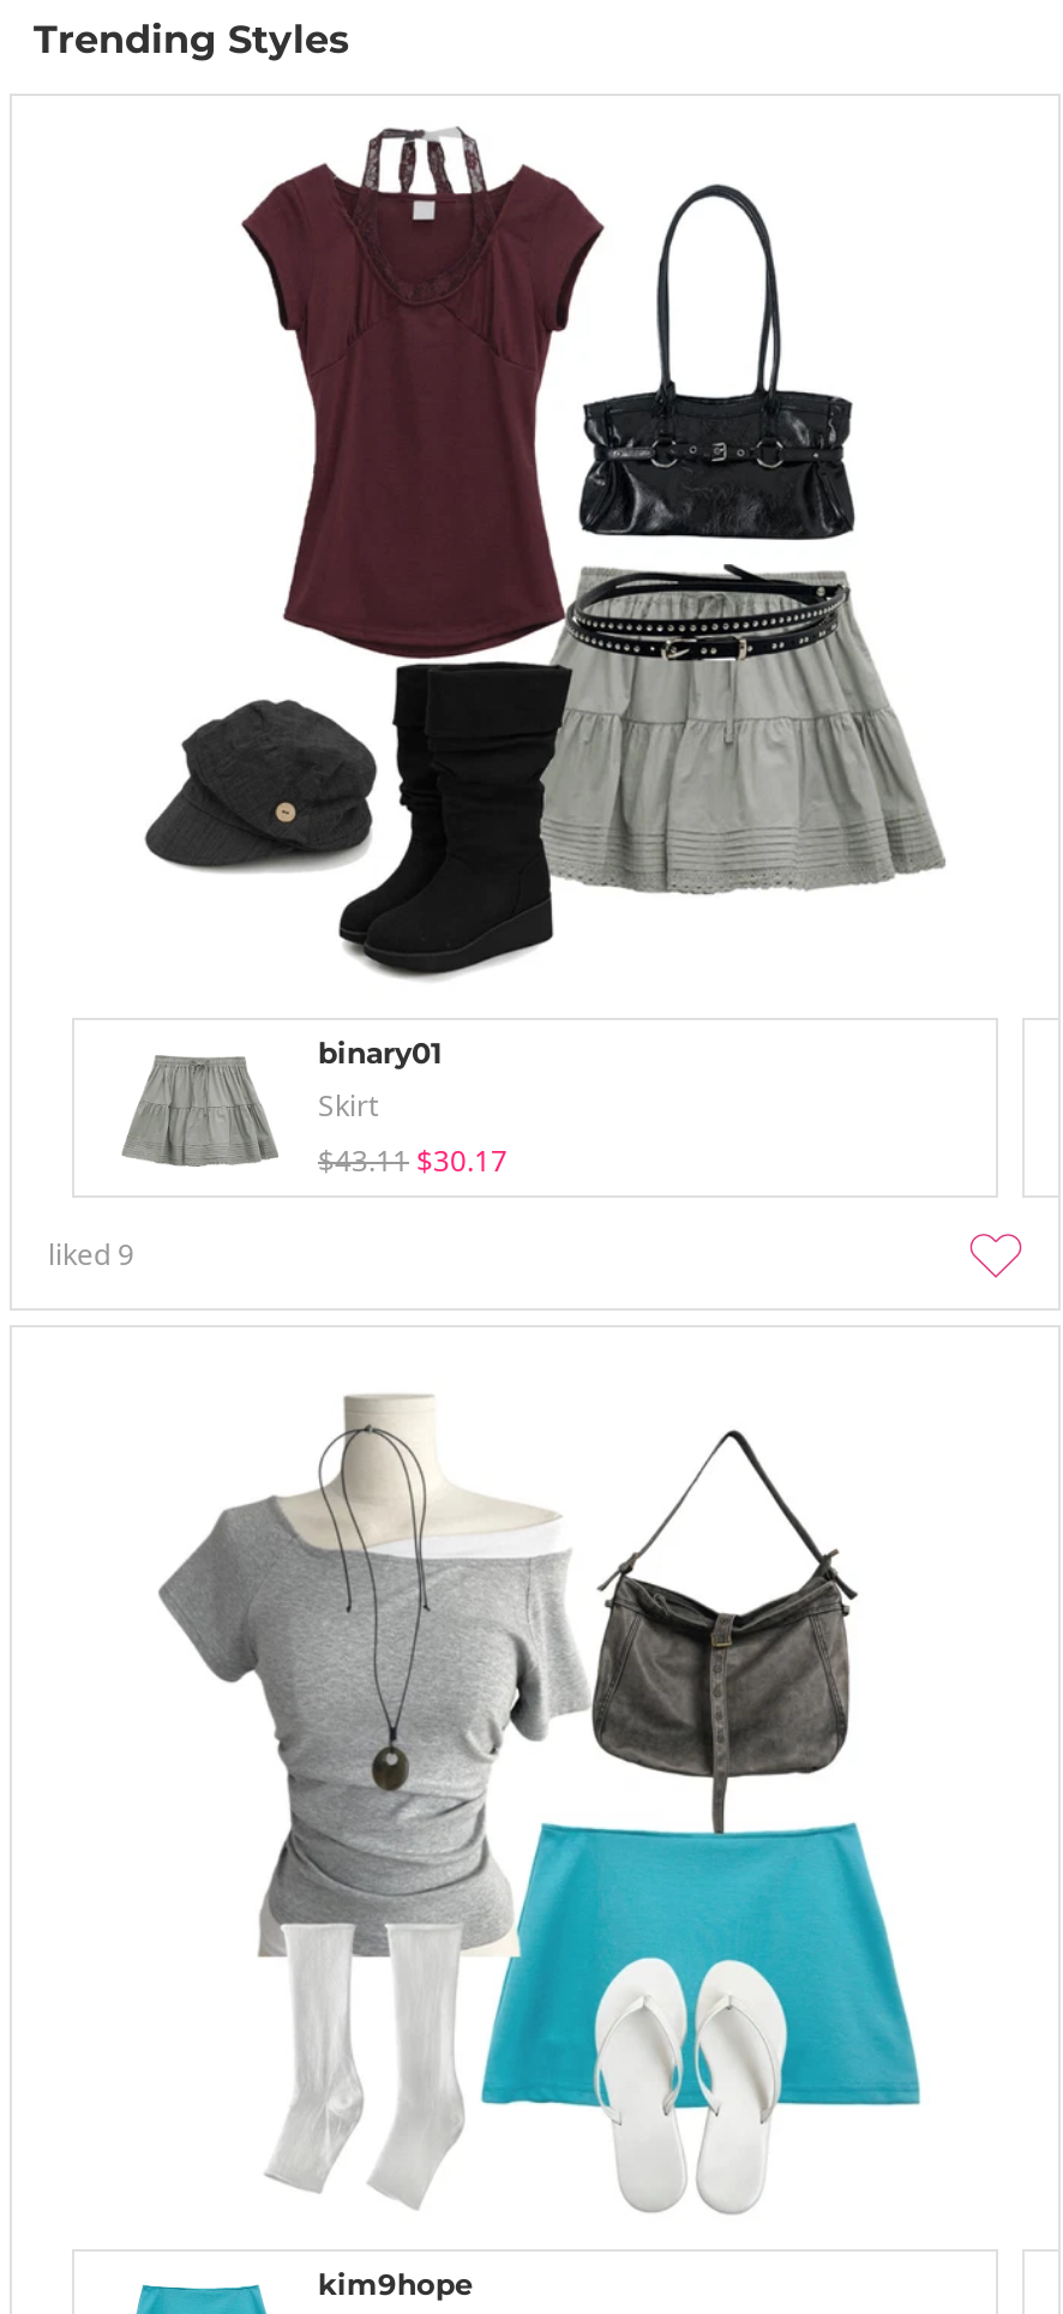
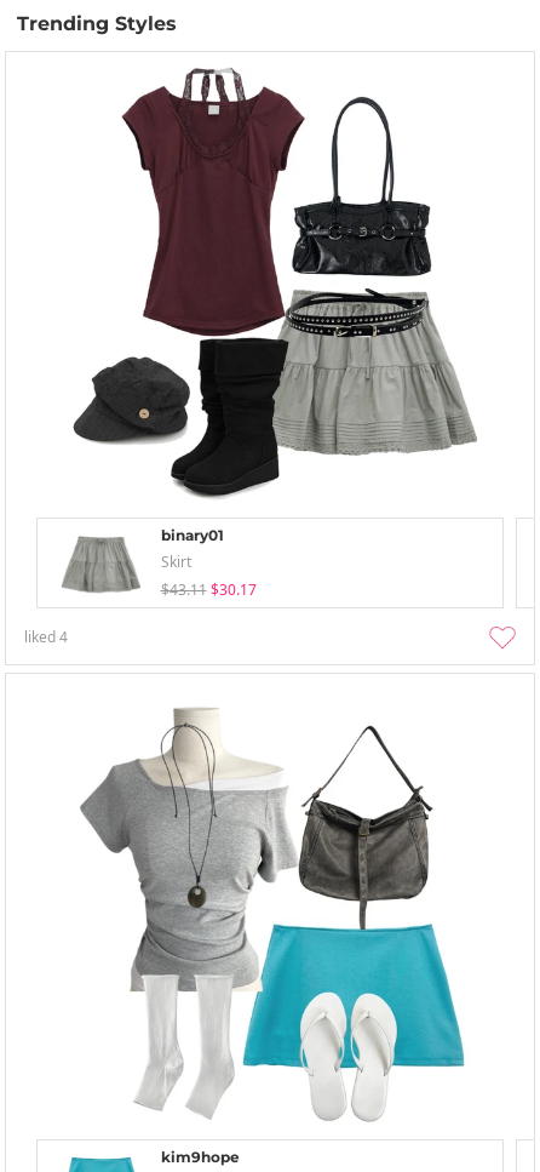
- liked 9
+ liked 4
